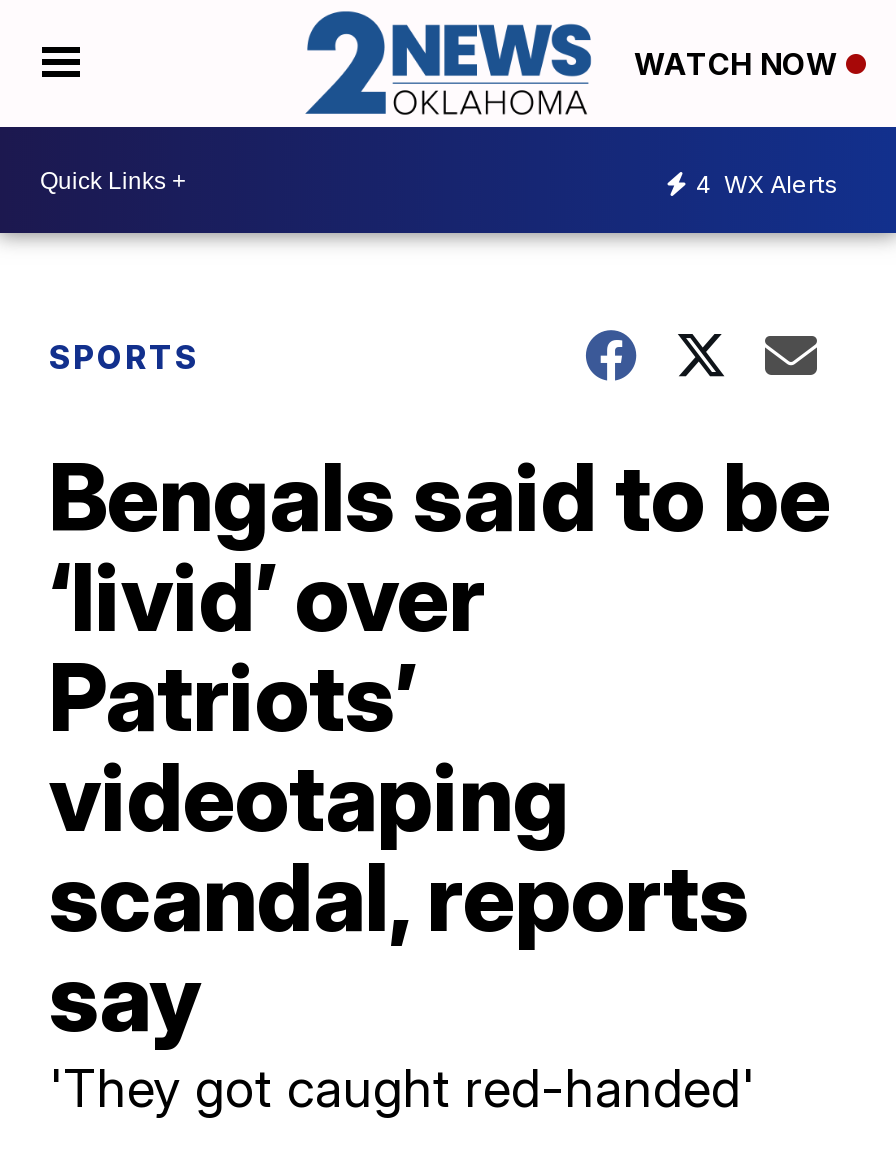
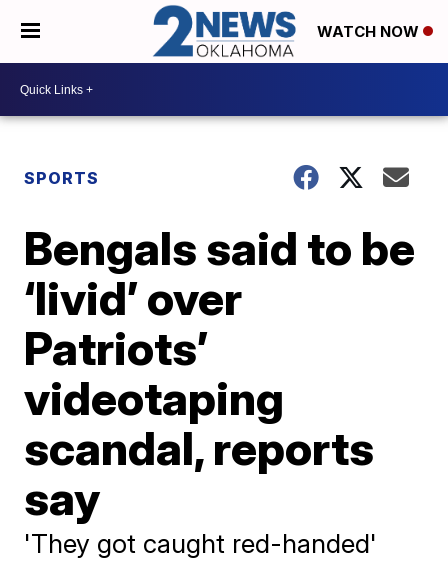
- 4 WX Alerts
